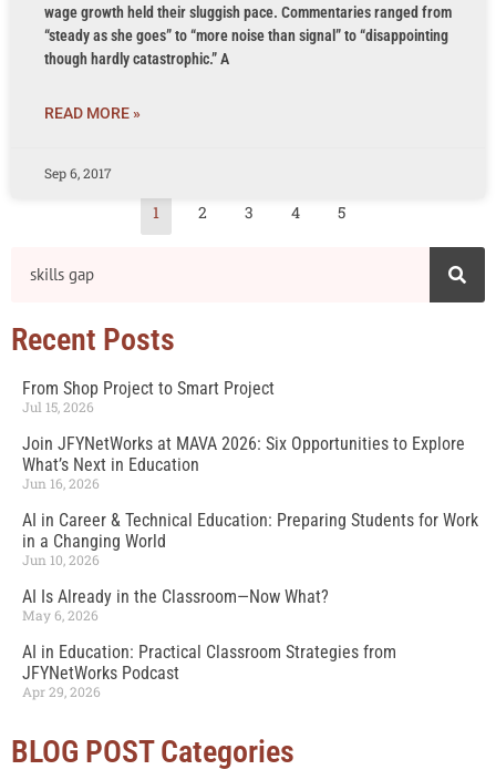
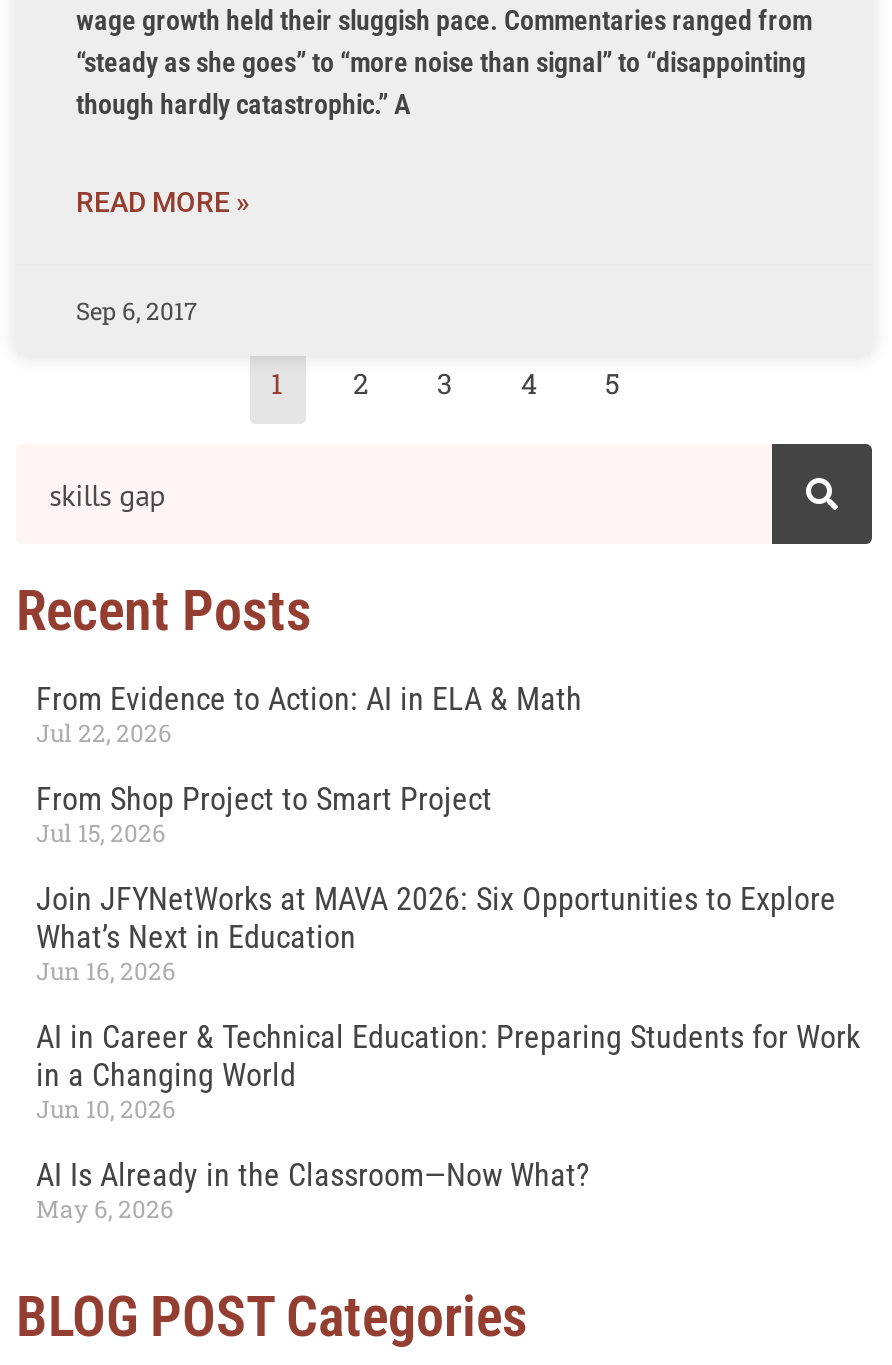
+ From Evidence to Action: AI in ELA & Math
+ Jul 22, 2026

moved down: From Shop Project to Smart Project | Jul 15, 2026 | Join JFYNetWorks at MAVA 2026: Six Opportunities to Explore | ... | AI Is Already in the Classroom—Now What? | May 6, 2026

- AI in Education: Practical Classroom Strategies from
- JFYNetWorks Podcast
- Apr 29, 2026
